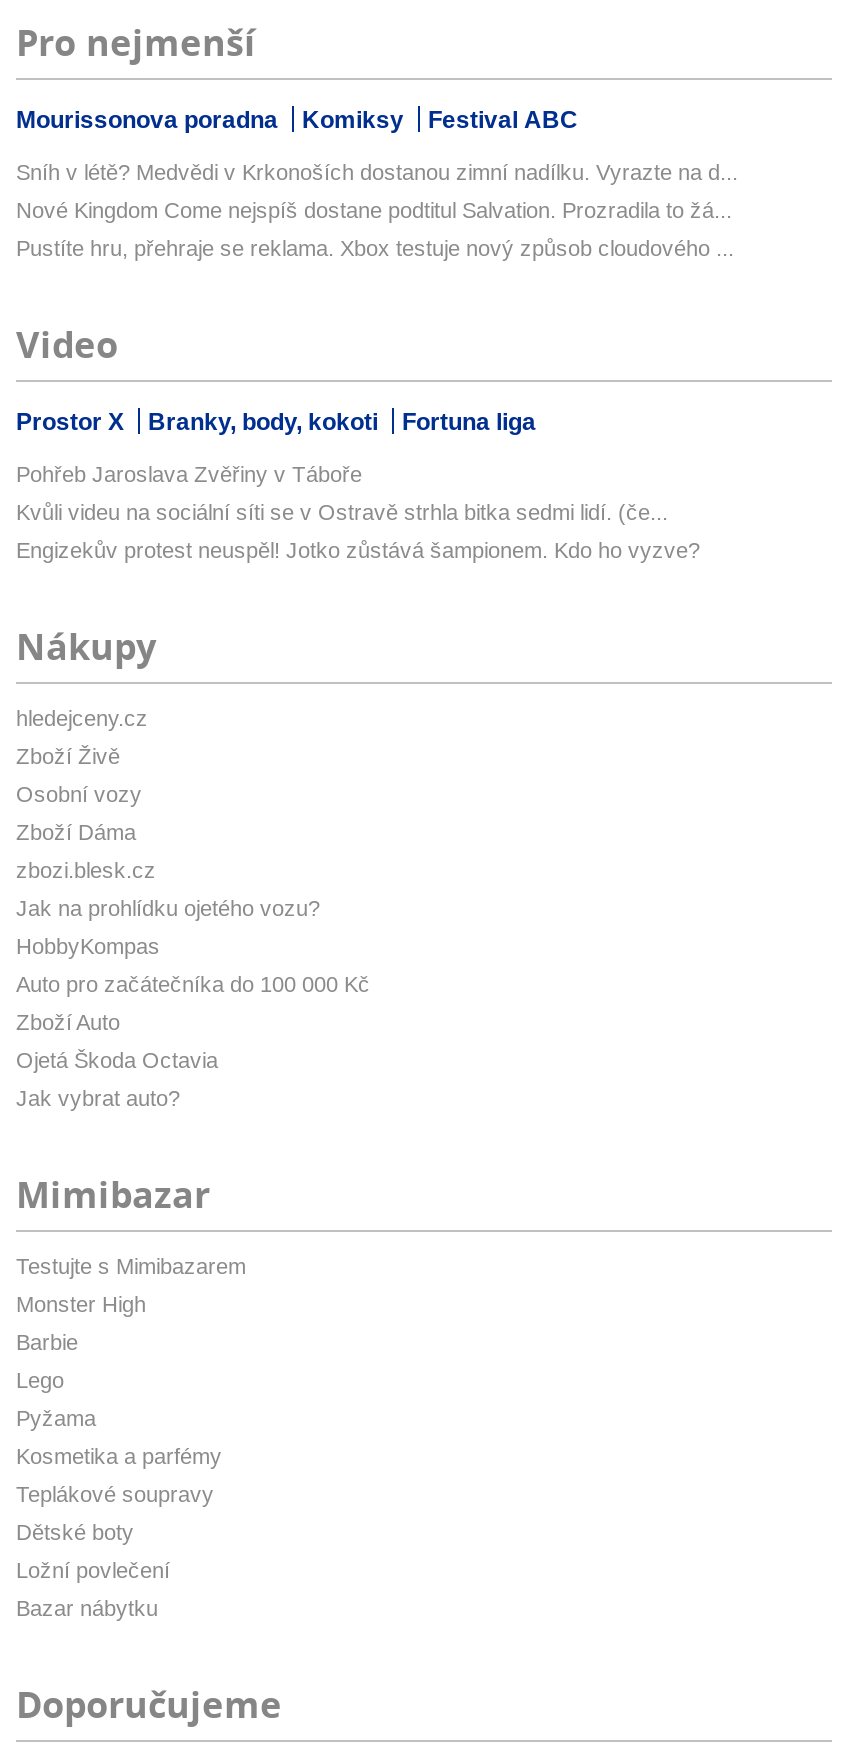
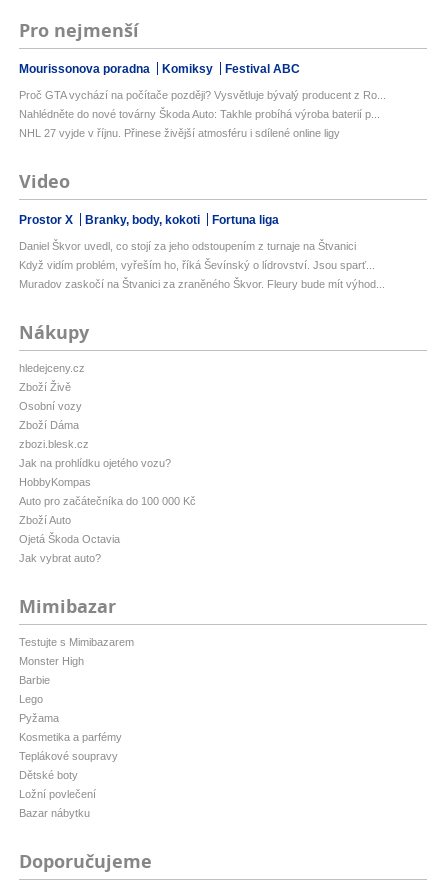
- Sníh v létě? Medvědi v Krkonoších dostanou zimní nadílku. Vyrazte na d...
+ Proč GTA vychází na počítače později? Vysvětluje bývalý producent z Ro...

- Nové Kingdom Come nejspíš dostane podtitul Salvation. Prozradila to žá...
+ Nahlédněte do nové továrny Škoda Auto: Takhle probíhá výroba baterií p...

- Pustíte hru, přehraje se reklama. Xbox testuje nový způsob cloudového ...
+ NHL 27 vyjde v říjnu. Přinese živější atmosféru i sdílené online ligy

- Pohřeb Jaroslava Zvěřiny v Táboře
+ Daniel Škvor uvedl, co stojí za jeho odstoupením z turnaje na Štvanici

- Kvůli videu na sociální síti se v Ostravě strhla bitka sedmi lidí. (če...
+ Když vidím problém, vyřeším ho, říká Ševínský o lídrovství. Jsou sparť...

- Engizekův protest neuspěl! Jotko zůstává šampionem. Kdo ho vyzve?
+ Muradov zaskočí na Štvanici za zraněného Škvor. Fleury bude mít výhod...
